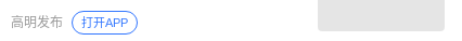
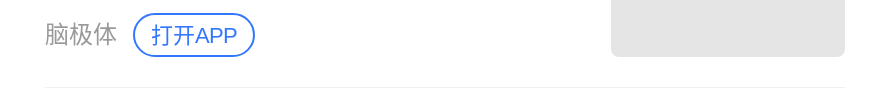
- 高明发布
+ 脑极体
